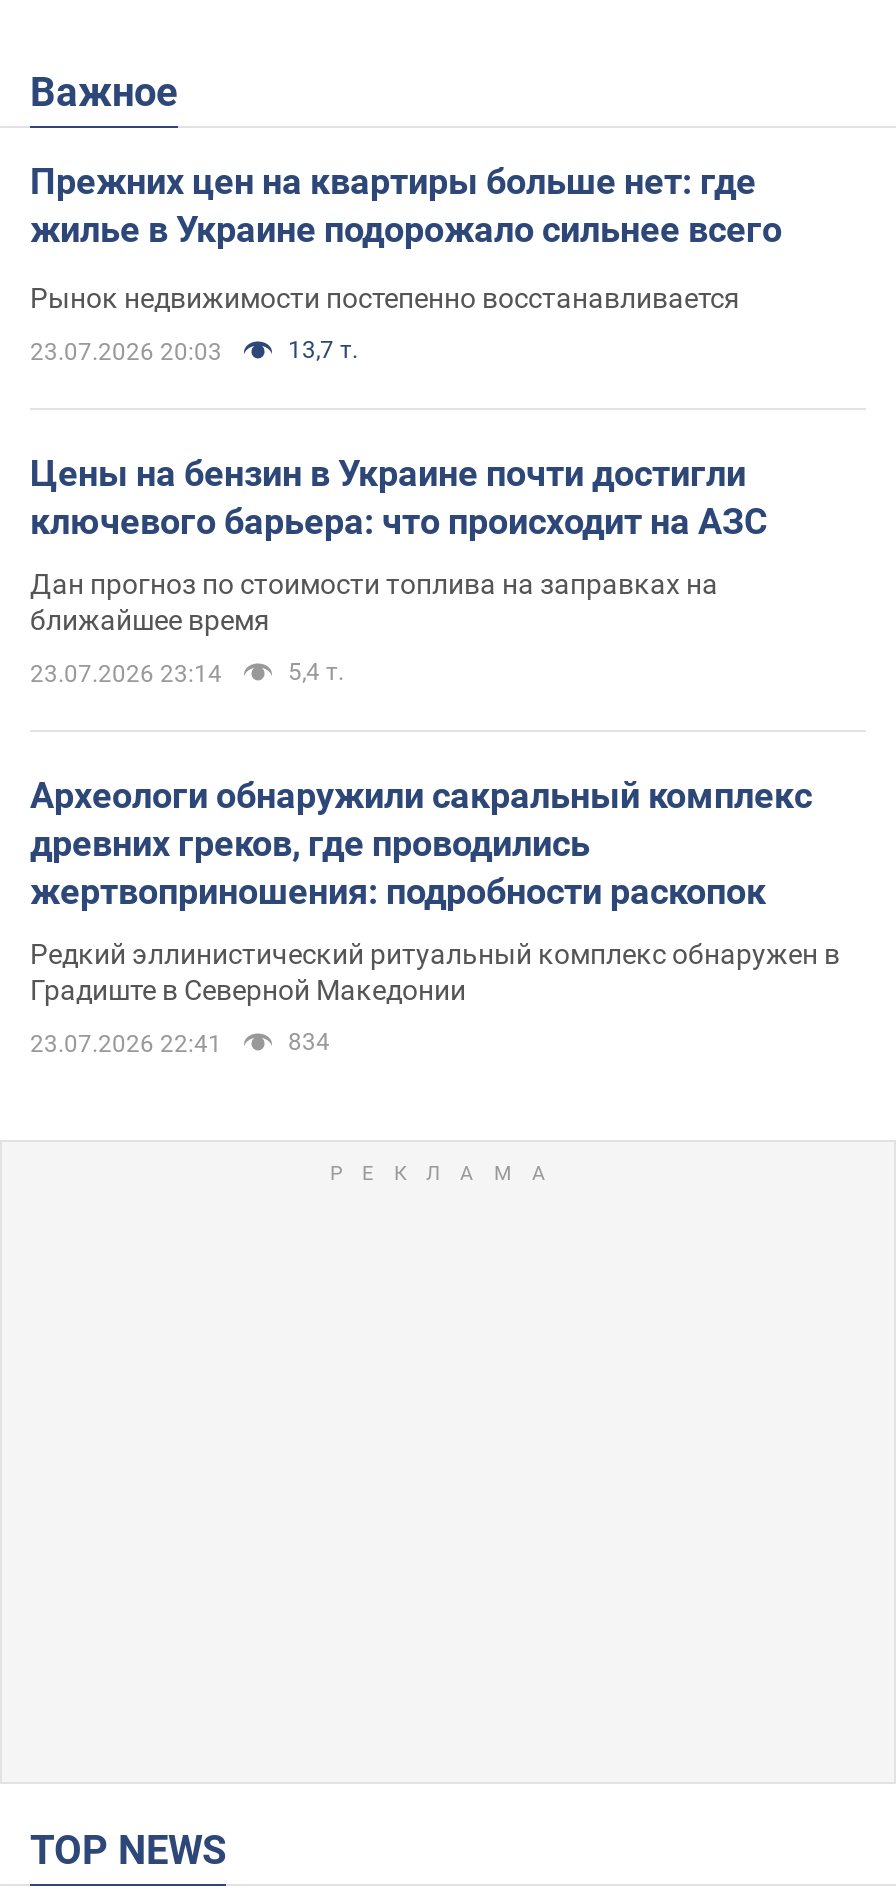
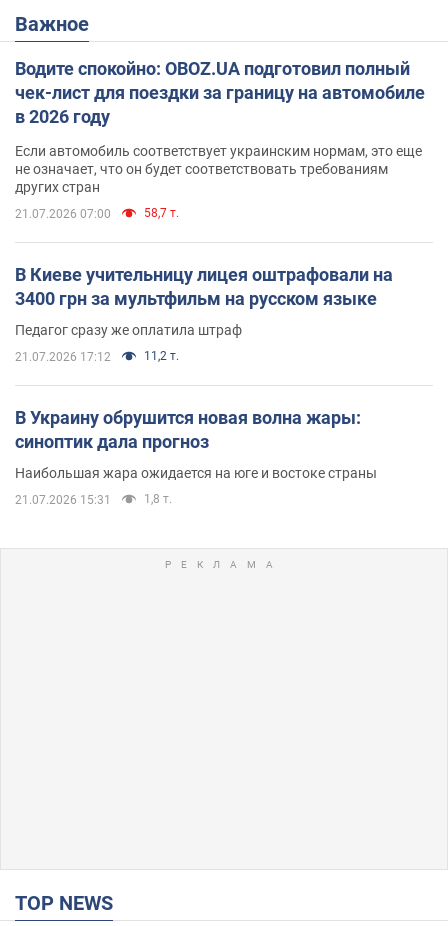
- Прежних цен на квартиры больше нет: где
- жилье в Украине подорожало сильнее всего
+ Водите спокойно: OBOZ.UA подготовил полный
+ чек-лист для поездки за границу на автомобиле
+ в 2026 году

- Рынок недвижимости постепенно восстанавливается
+ Если автомобиль соответствует украинским нормам, это еще
+ не означает, что он будет соответствовать требованиям
+ других стран

- 23.07.2026 20:03
- 13,7 т.
+ 21.07.2026 07:00
+ 58,7 т.

- Цены на бензин в Украине почти достигли
- ключевого барьера: что происходит на АЗС
+ В Киеве учительницу лицея оштрафовали на
+ 3400 грн за мультфильм на русском языке

- Дан прогноз по стоимости топлива на заправках на
- ближайшее время
+ Педагог сразу же оплатила штраф

- 23.07.2026 23:14
- 5,4 т.
+ 21.07.2026 17:12
+ 11,2 т.

- Археологи обнаружили сакральный комплекс
- древних греков, где проводились
- жертвоприношения: подробности раскопок
+ В Украину обрушится новая волна жары:
+ синоптик дала прогноз

- Редкий эллинистический ритуальный комплекс обнаружен в
- Градиште в Северной Македонии
+ Наибольшая жара ожидается на юге и востоке страны

- 23.07.2026 22:41
- 834
+ 21.07.2026 15:31
+ 1,8 т.
